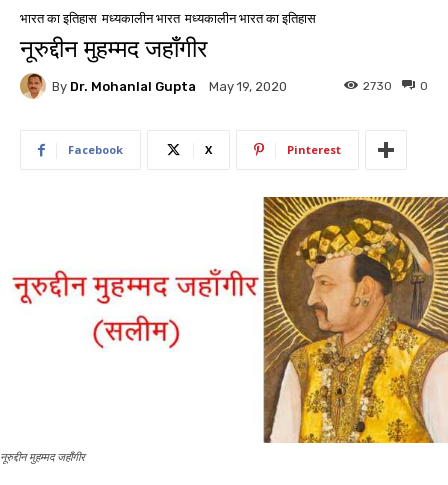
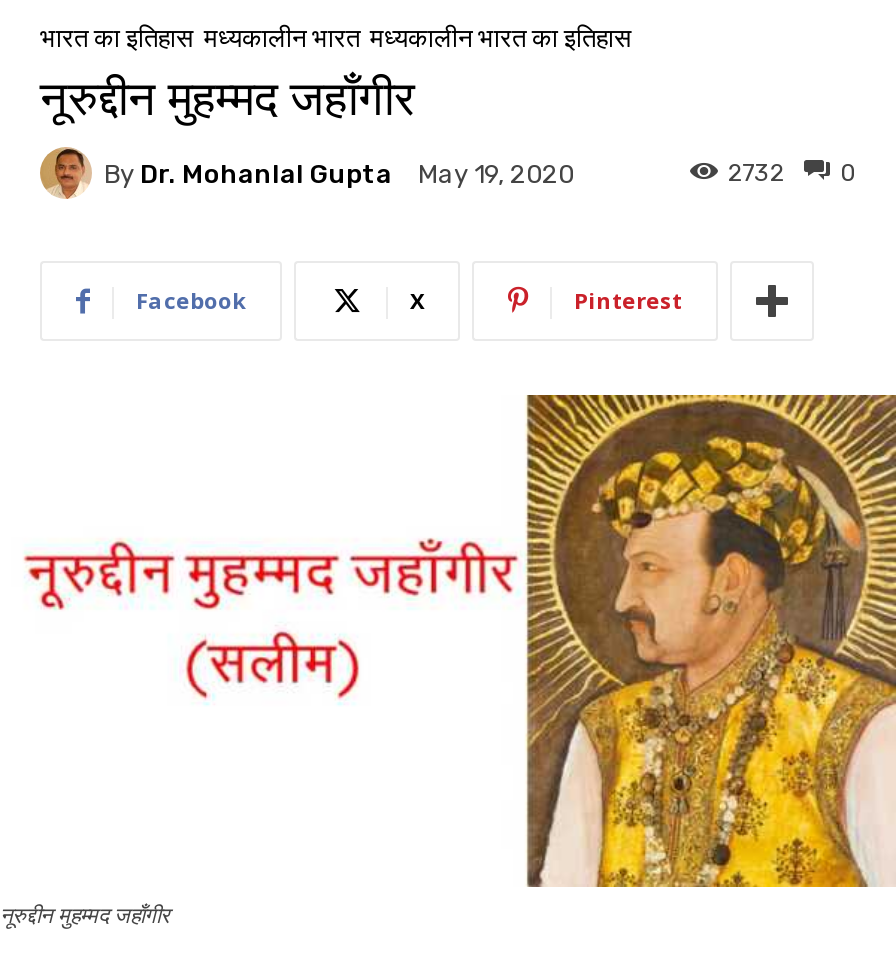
- 2730 0
+ 2732 0
